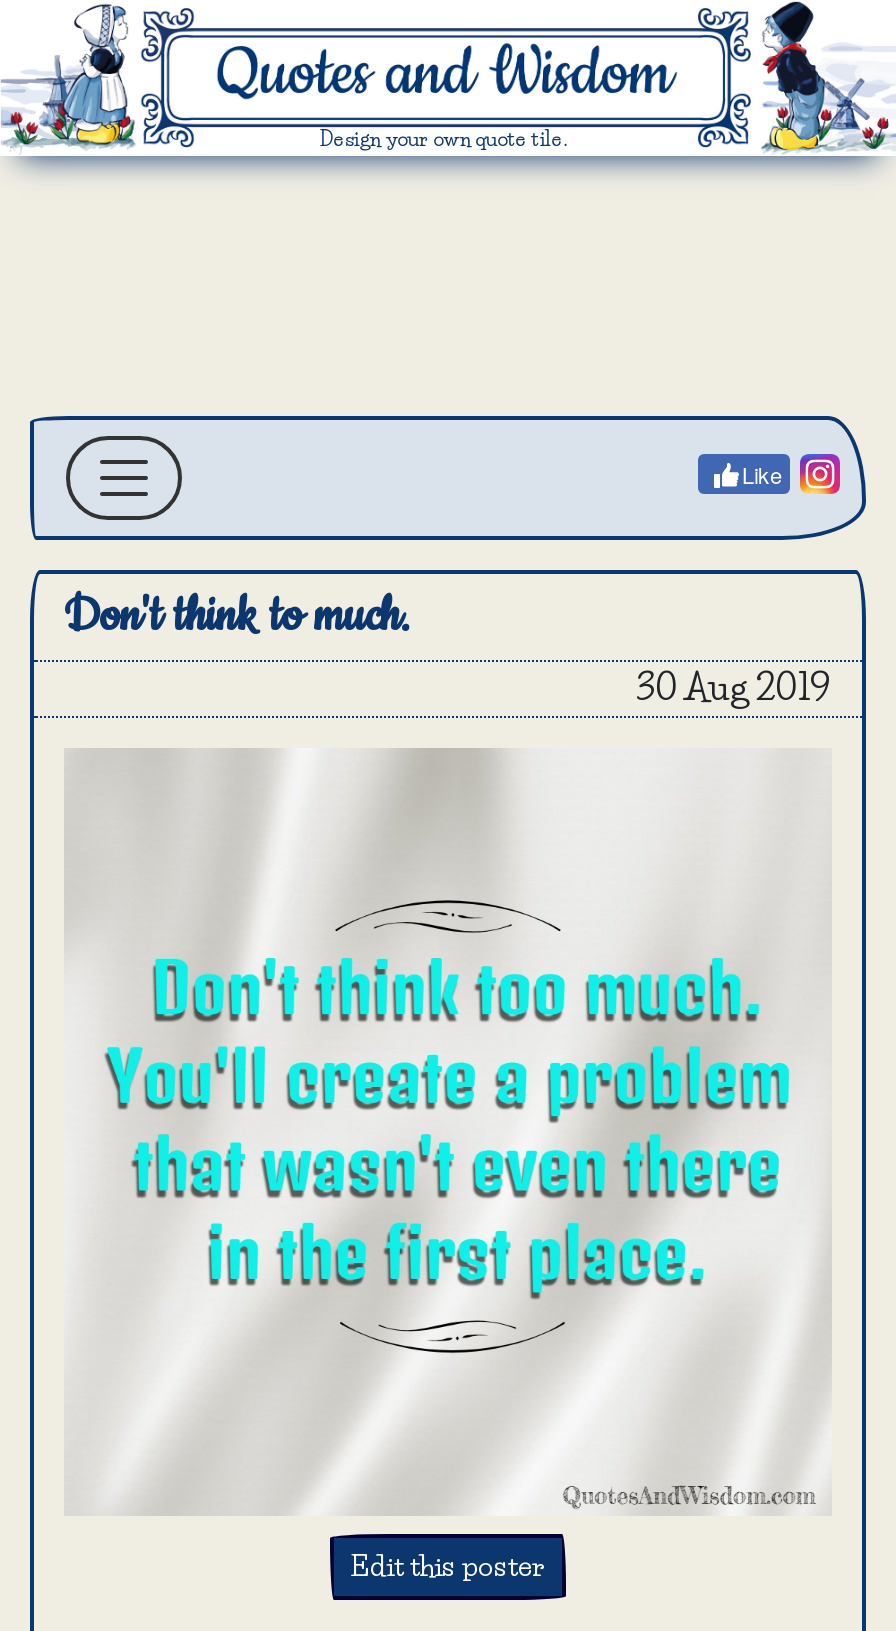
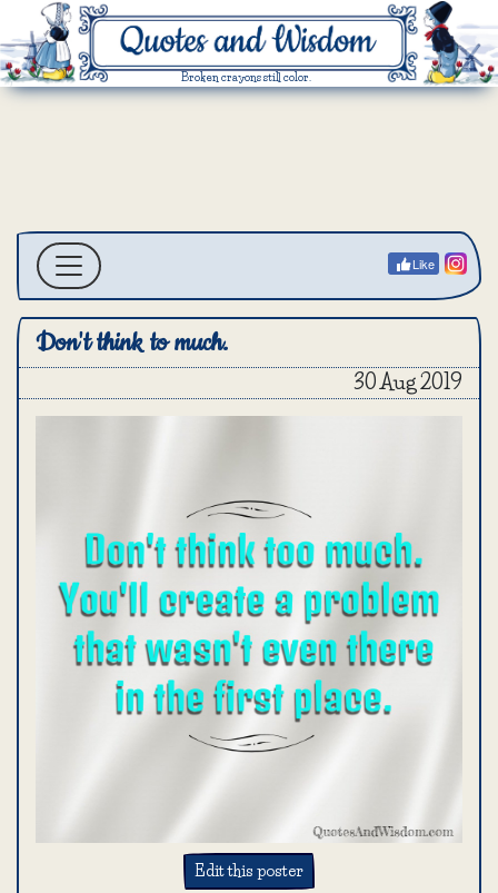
- Design your own quote tile.
+ Broken crayons still color.
